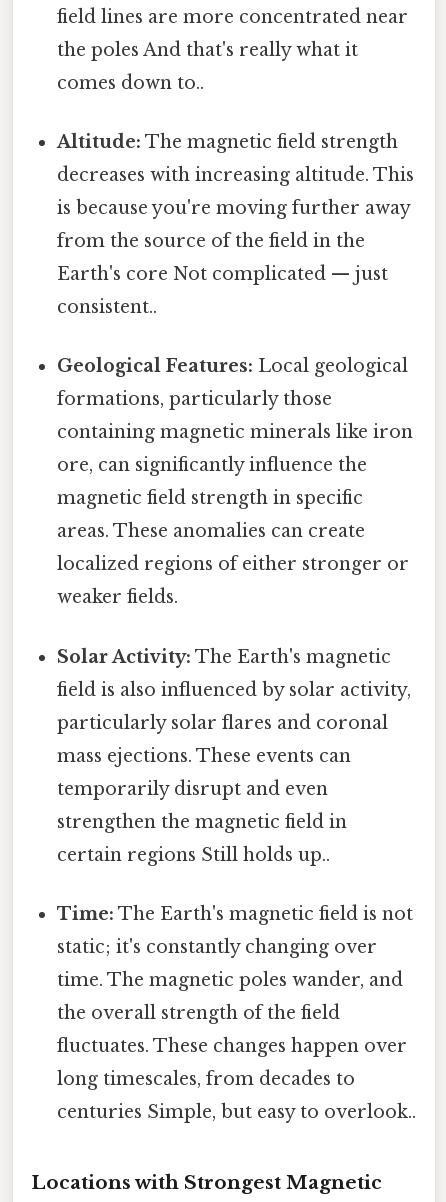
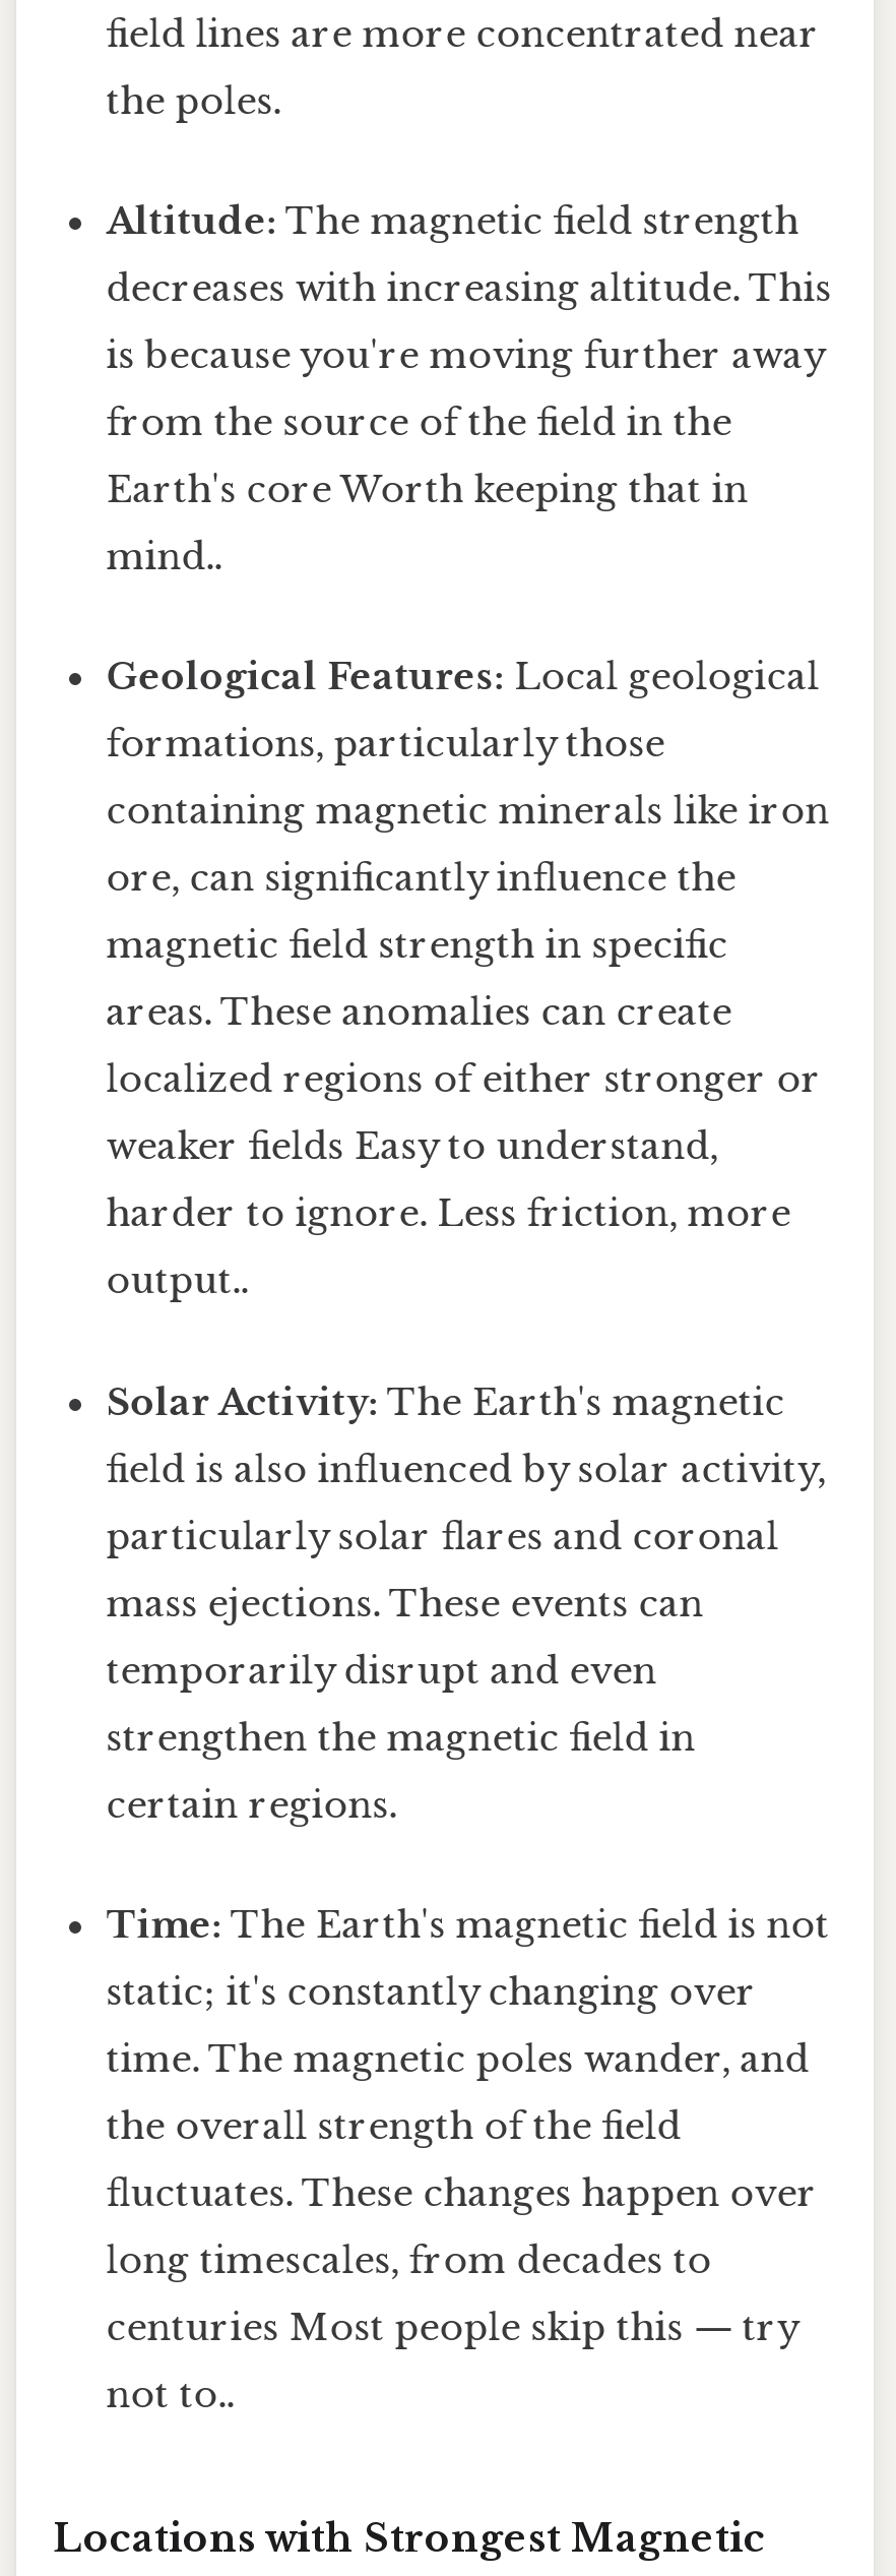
- the poles And that's really what it
- comes down to..
+ the poles.

moved up: Altitude: The magnetic field strength | decreases with increasing altitude. This | is because you're moving further away | from the source of the field in the

- Earth's core Not complicated — just
+ Earth's core Worth keeping that in

- consistent..
+ mind..

moved up: Geological Features: Local geological | formations, particularly those | containing magnetic minerals like iron | ore, can significantly influence the | magnetic field strength in specific | areas. These anomalies can create | localized regions of either stronger or

- weaker fields.
+ weaker fields Easy to understand,
+ harder to ignore. Less friction, more
+ output..

- certain regions Still holds up..
+ certain regions.

- centuries Simple, but easy to overlook..
+ centuries Most people skip this — try
+ not to..
